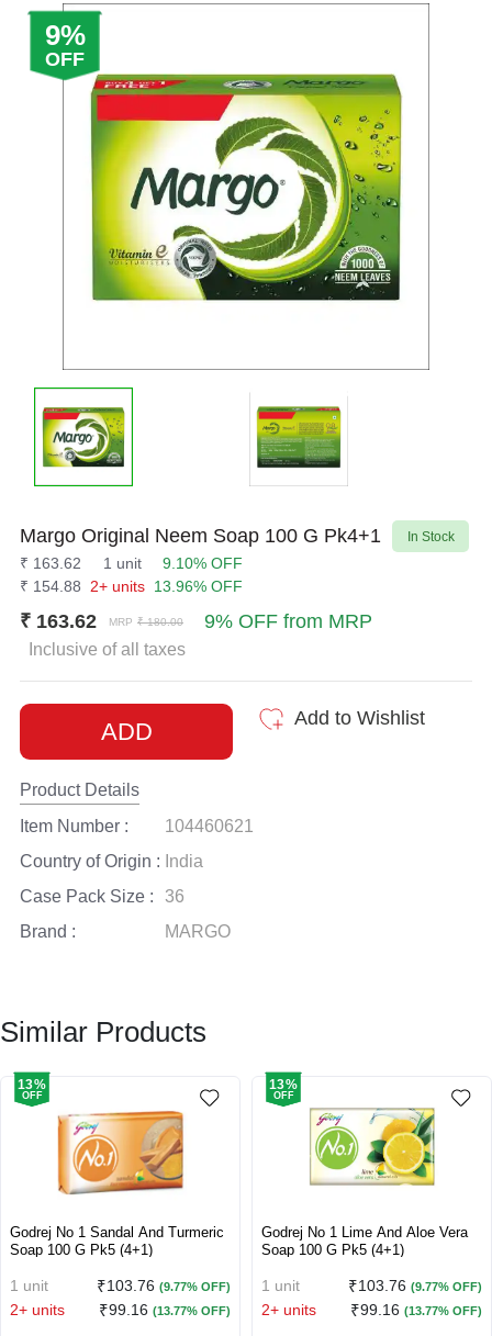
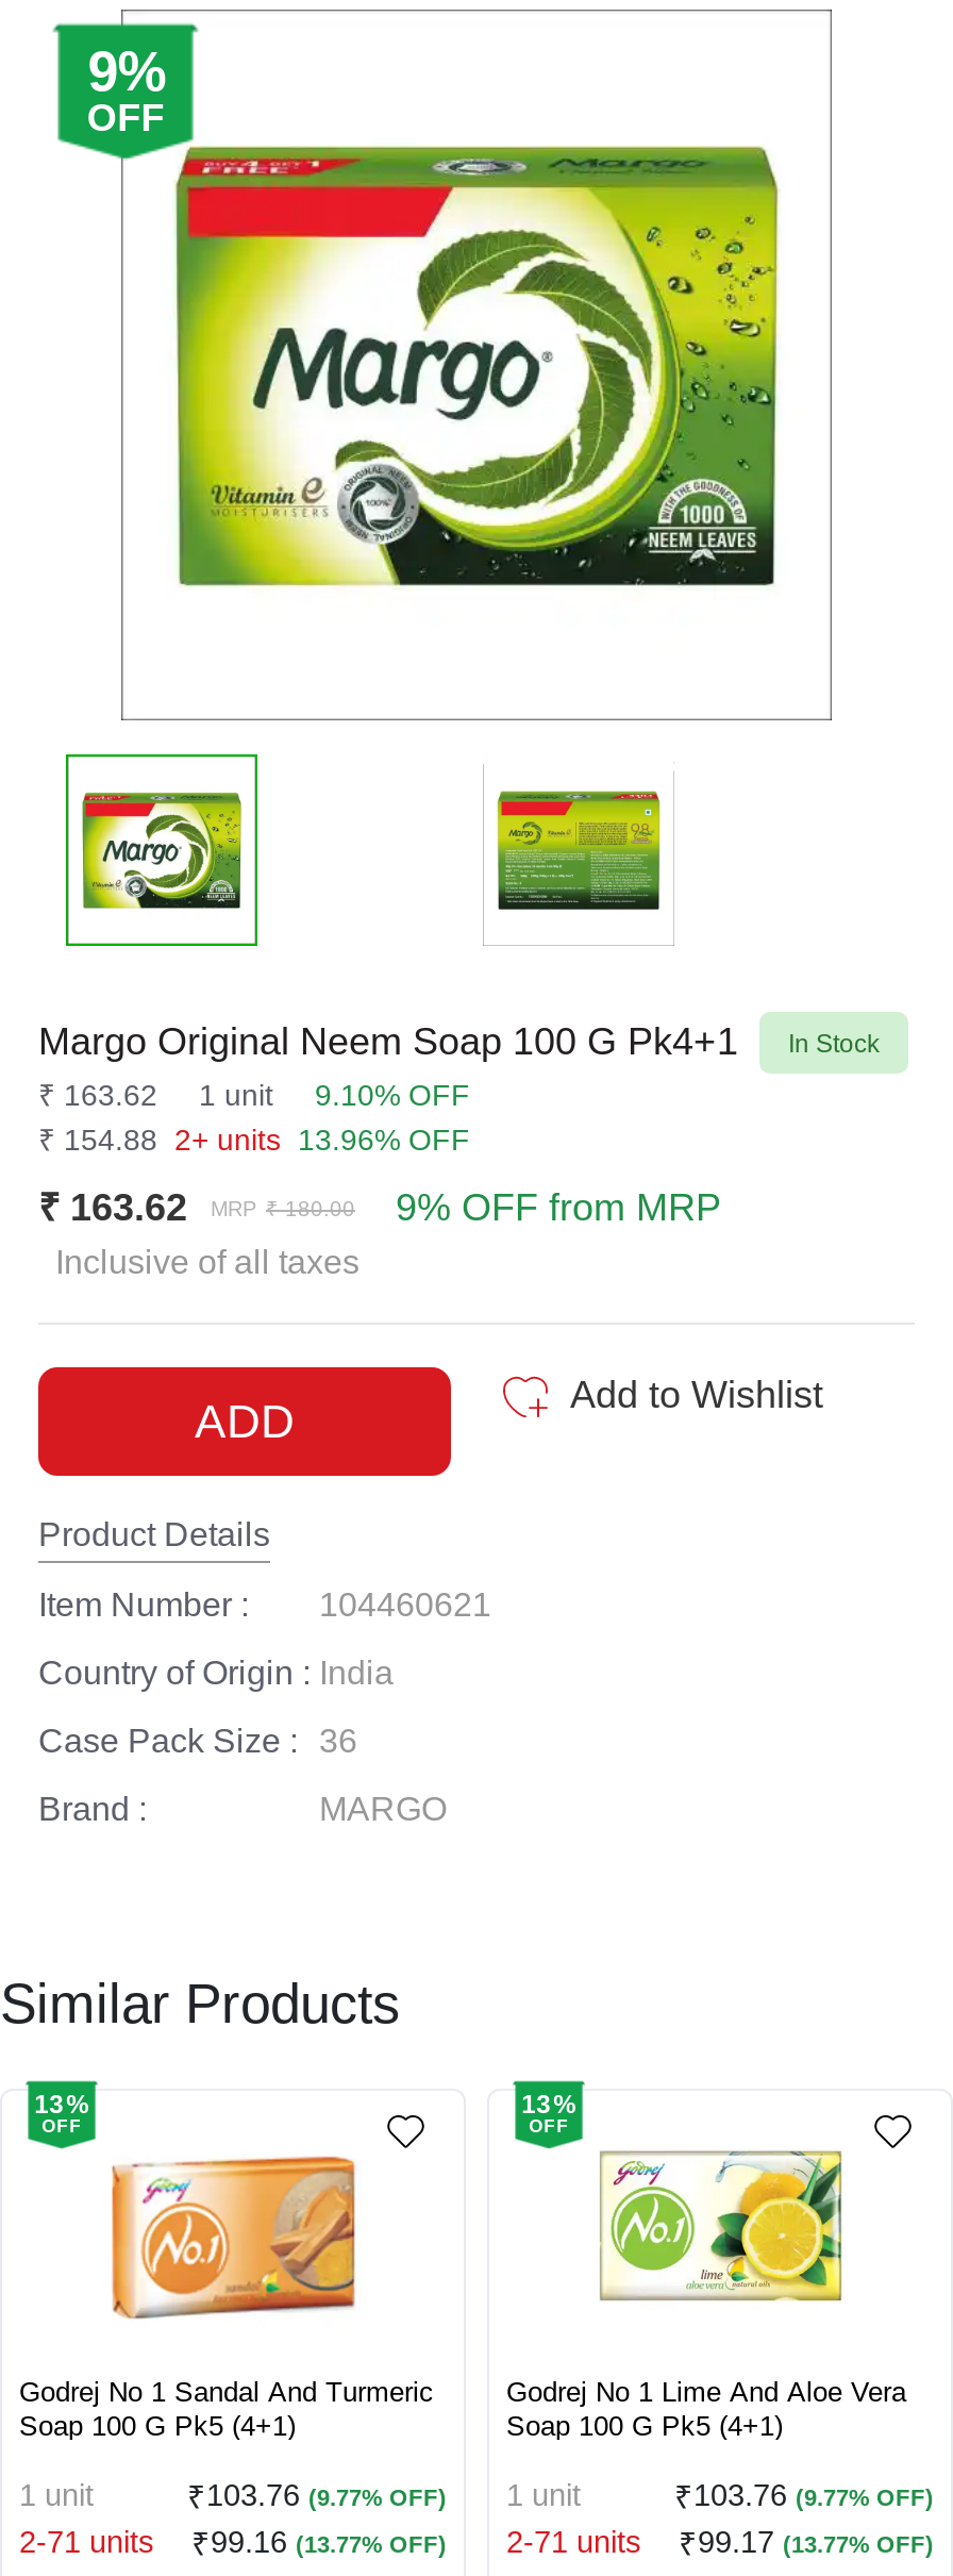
- 2+ units
+ 2-71 units

- 2+ units
+ 2-71 units

- ₹99.16 (13.77% OFF)
+ ₹99.17 (13.77% OFF)
